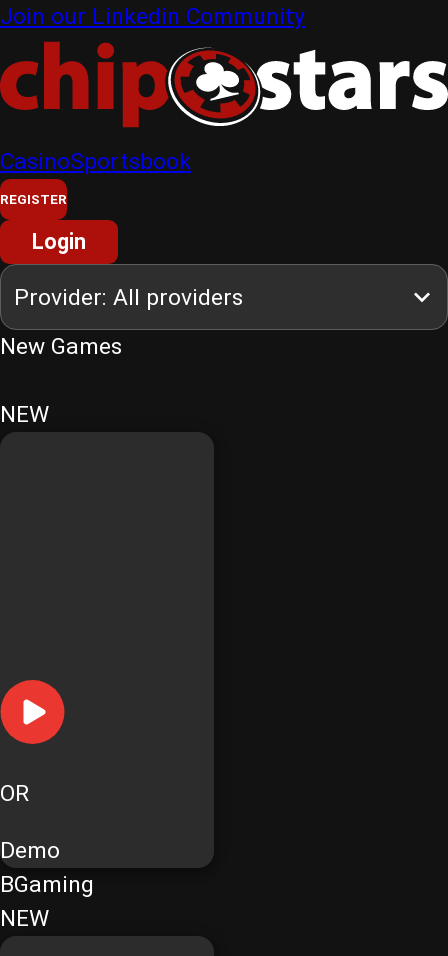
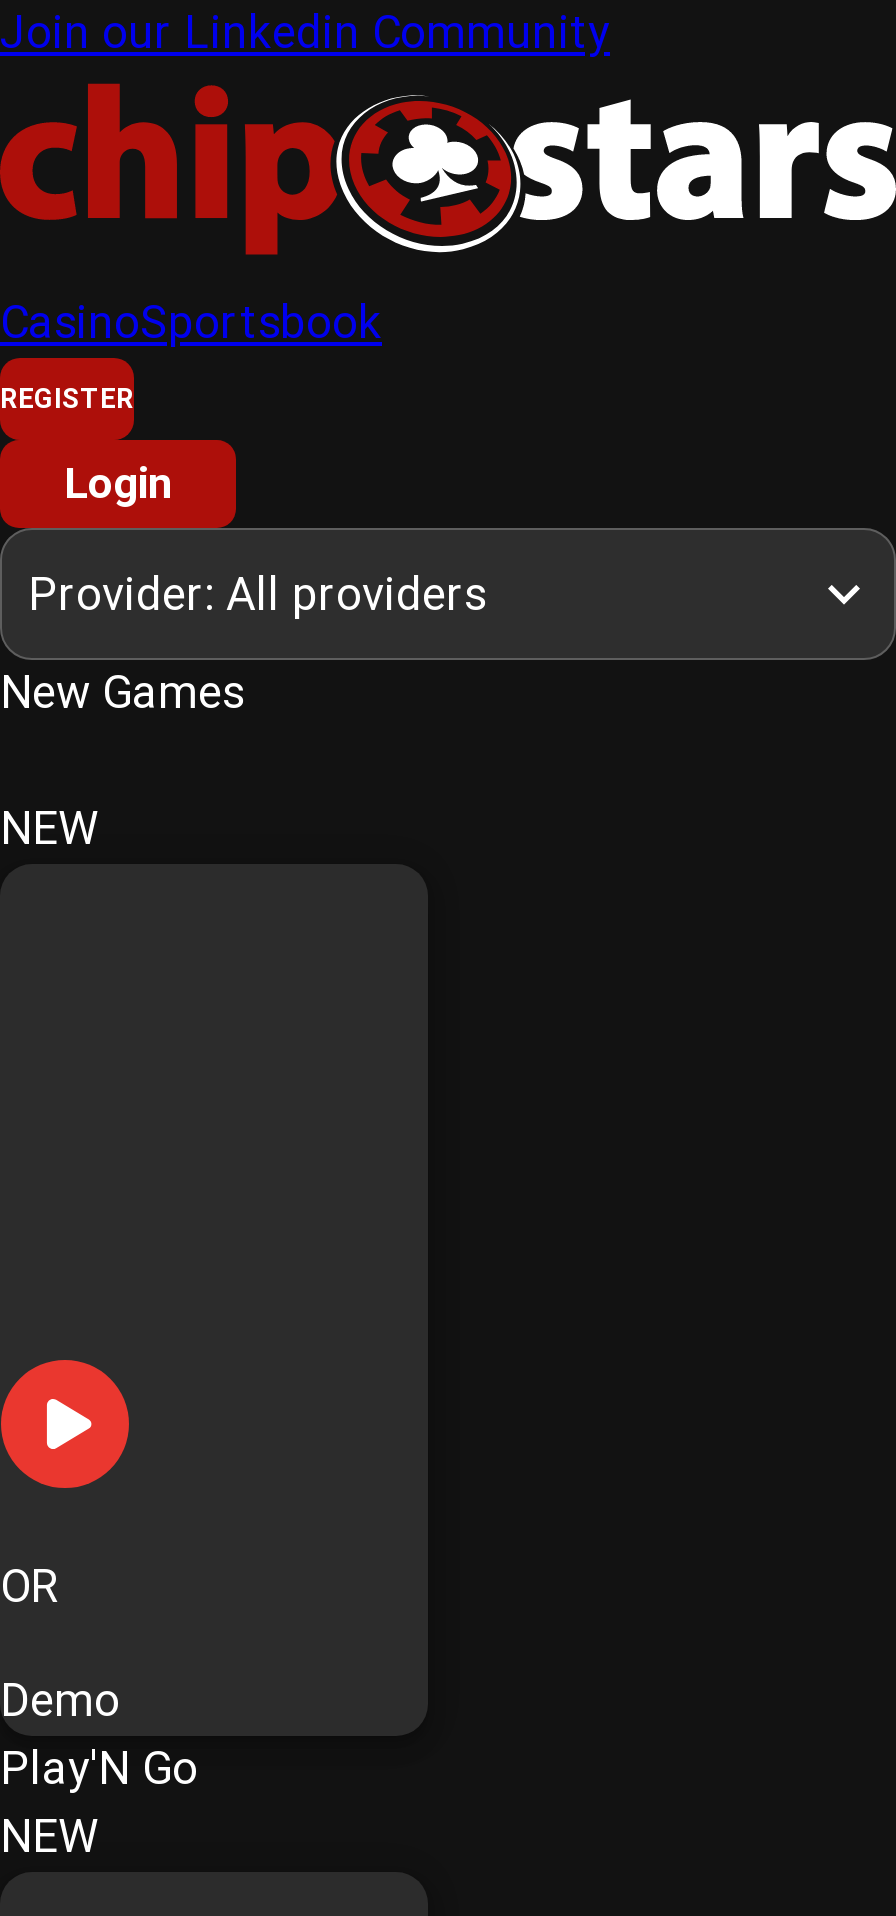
- BGaming
+ Play'N Go
